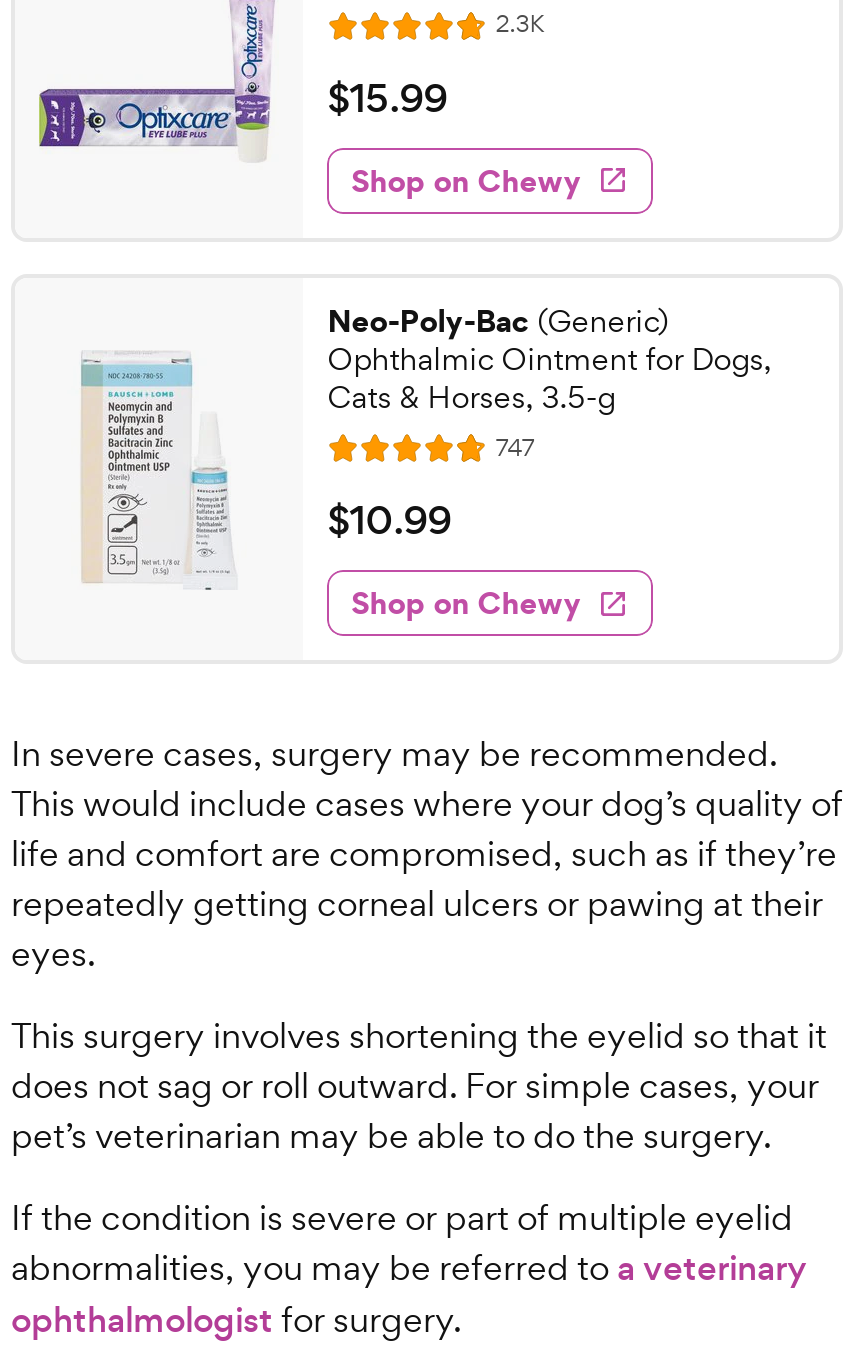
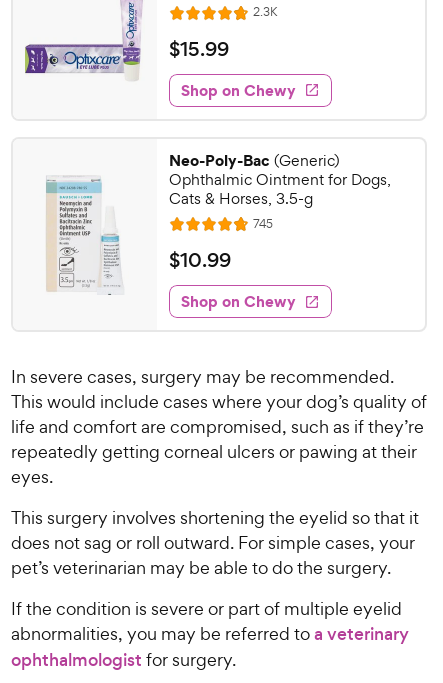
- 747 R
+ 745 R
